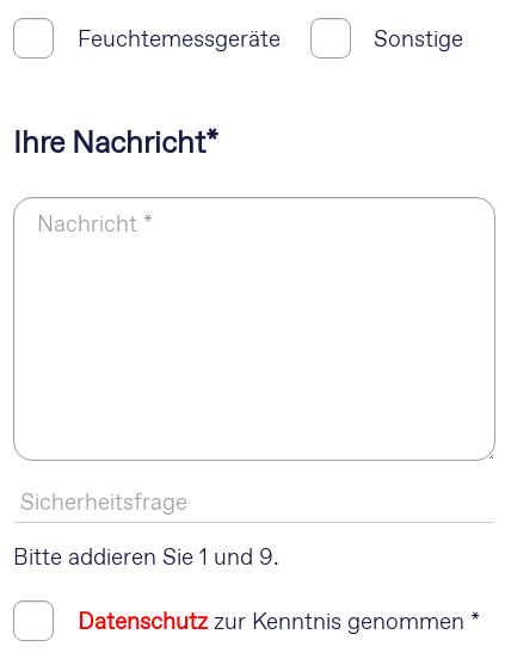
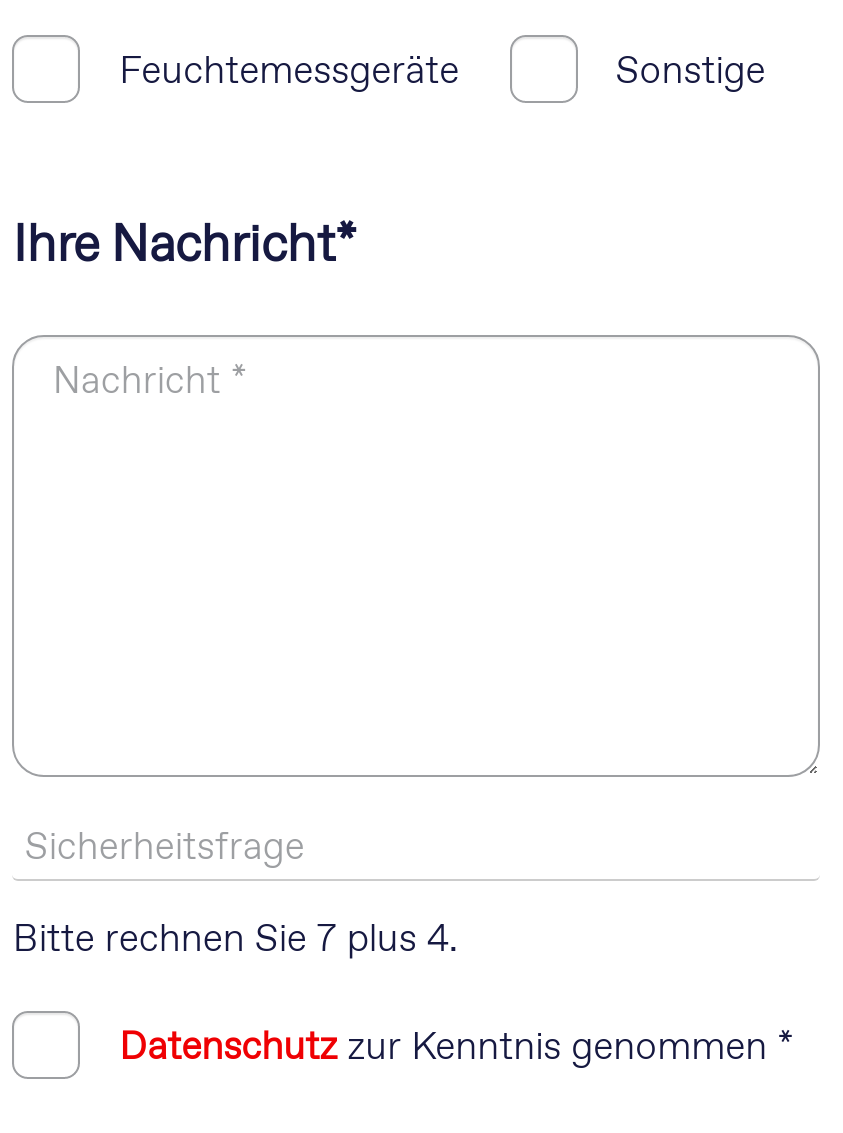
- Bitte addieren Sie 1 und 9.
+ Bitte rechnen Sie 7 plus 4.
